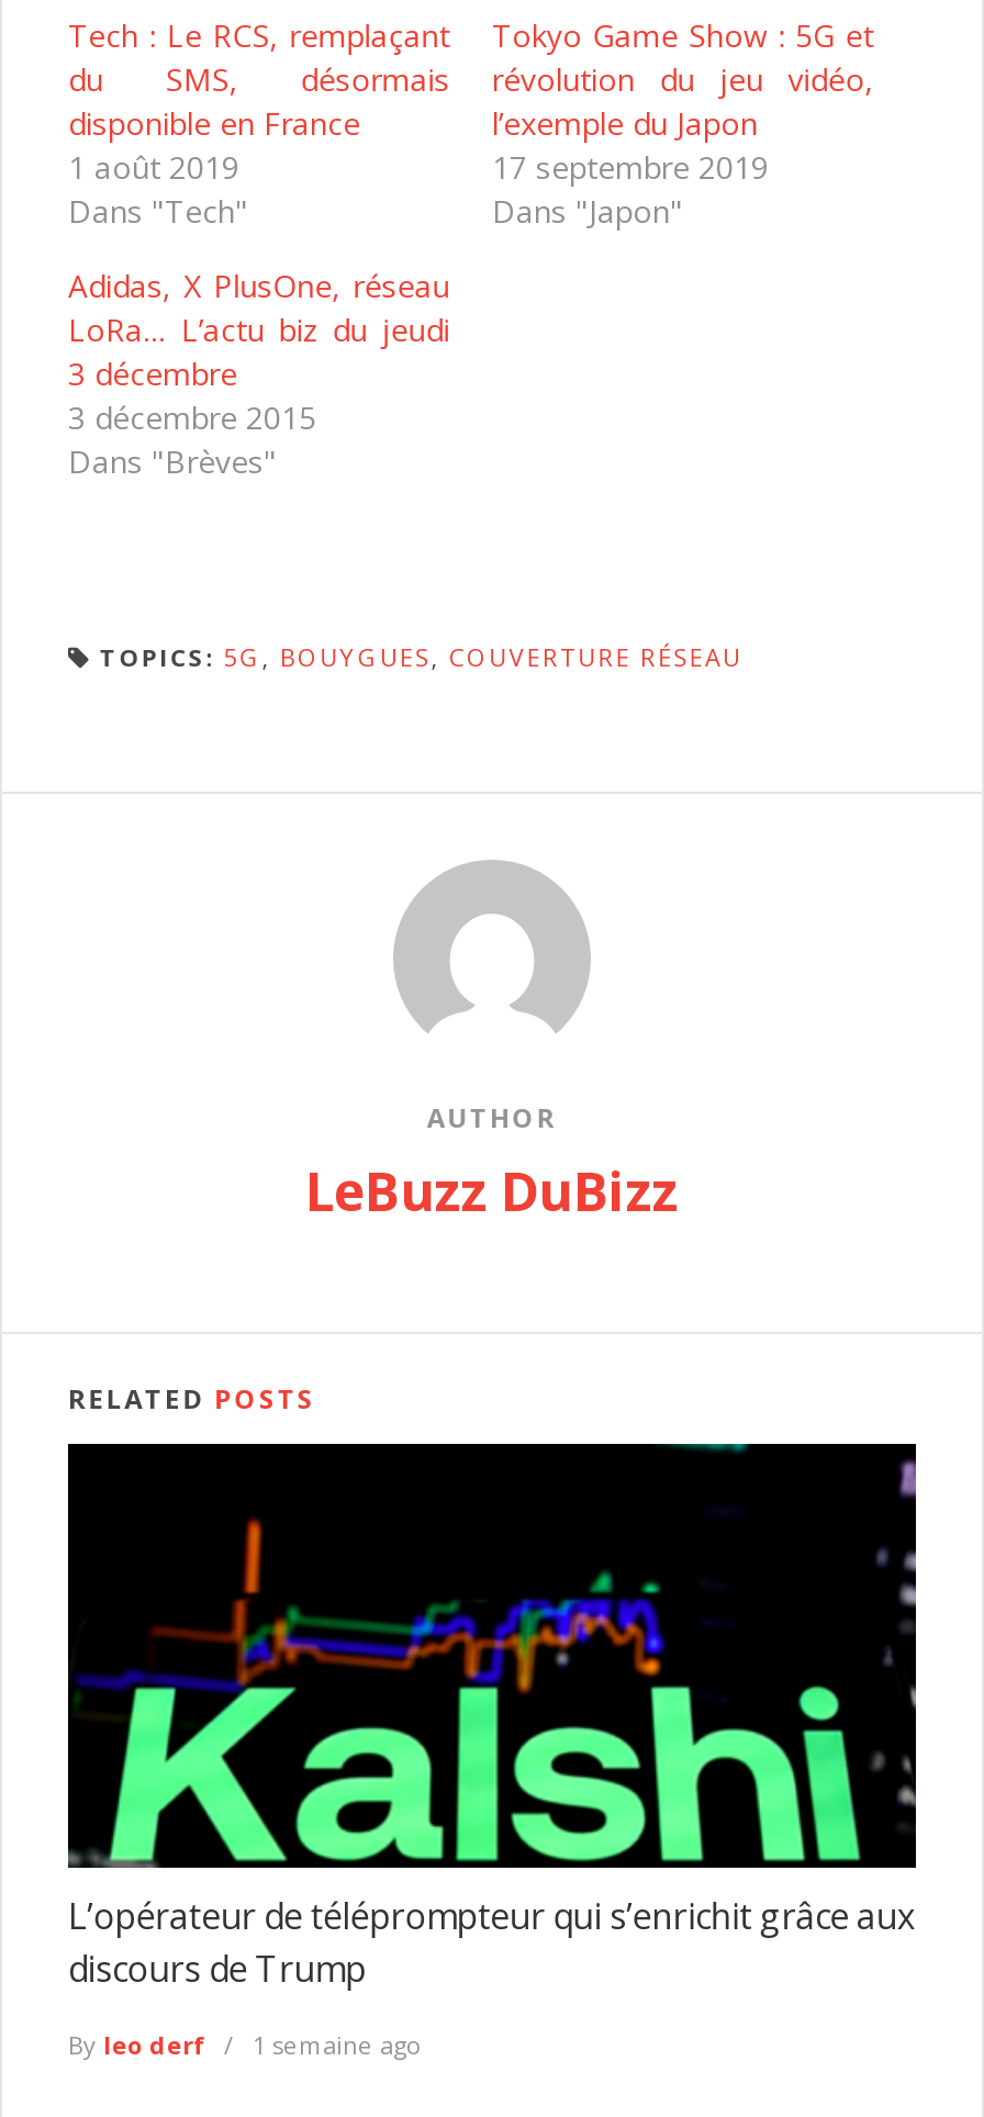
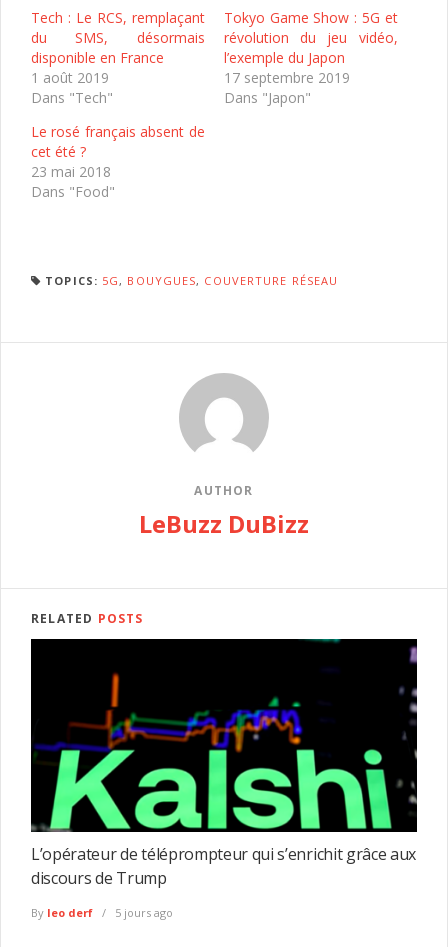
- Adidas, X PlusOne, réseau
- LoRa… L’actu biz du jeudi
- 3 décembre
- 3 décembre 2015
- Dans "Brèves"
+ Le rosé français absent de
+ cet été ?
+ 23 mai 2018
+ Dans "Food"

- By leo derf 1 semaine ago
+ By leo derf 5 jours ago
